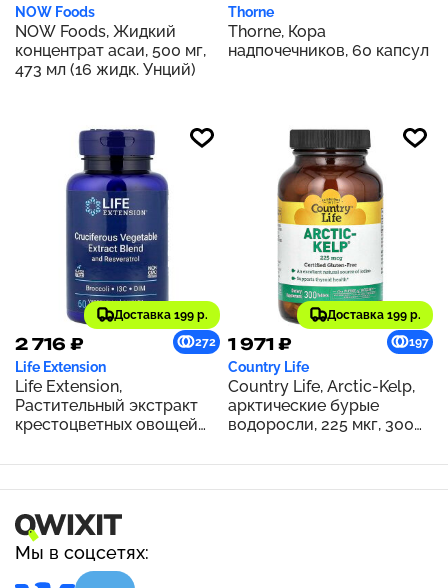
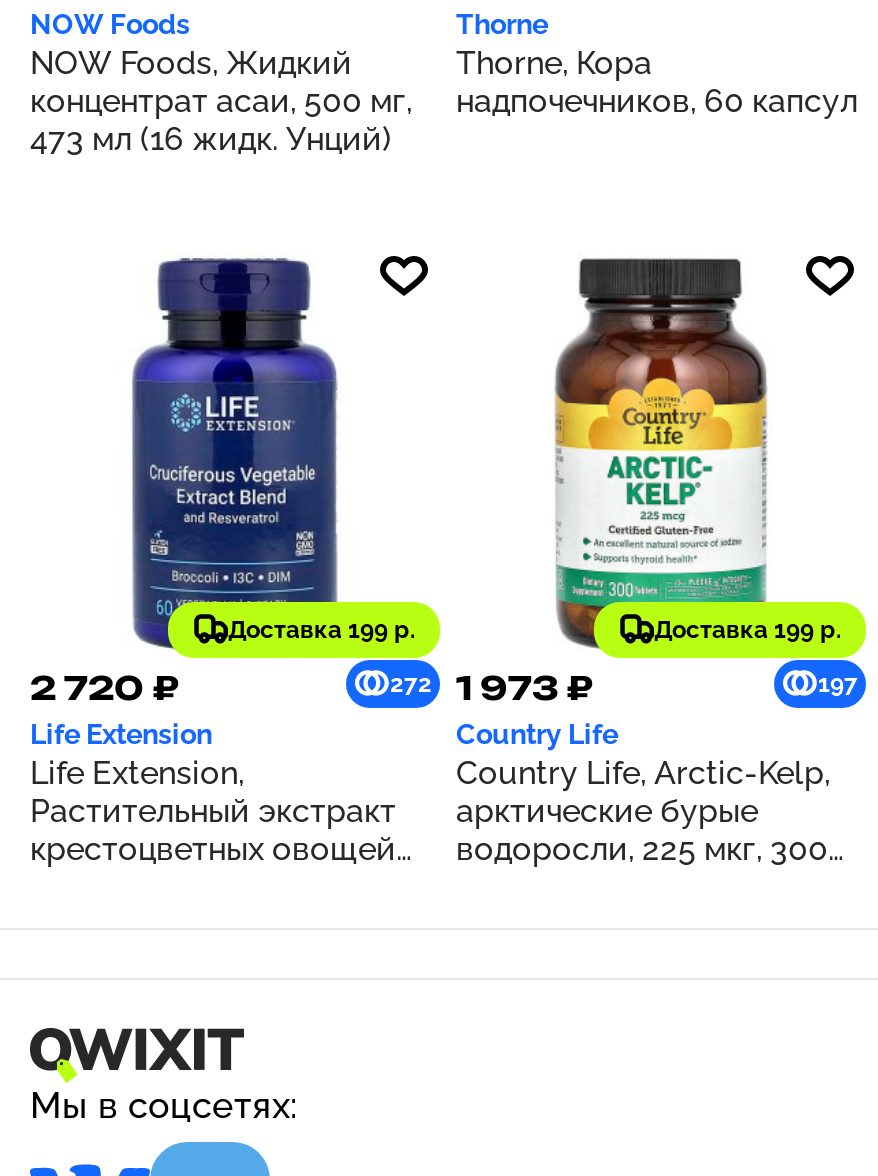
- 2 716 ₽
+ 2 720 ₽

- 272 1 971 ₽
+ 272 1 973 ₽
